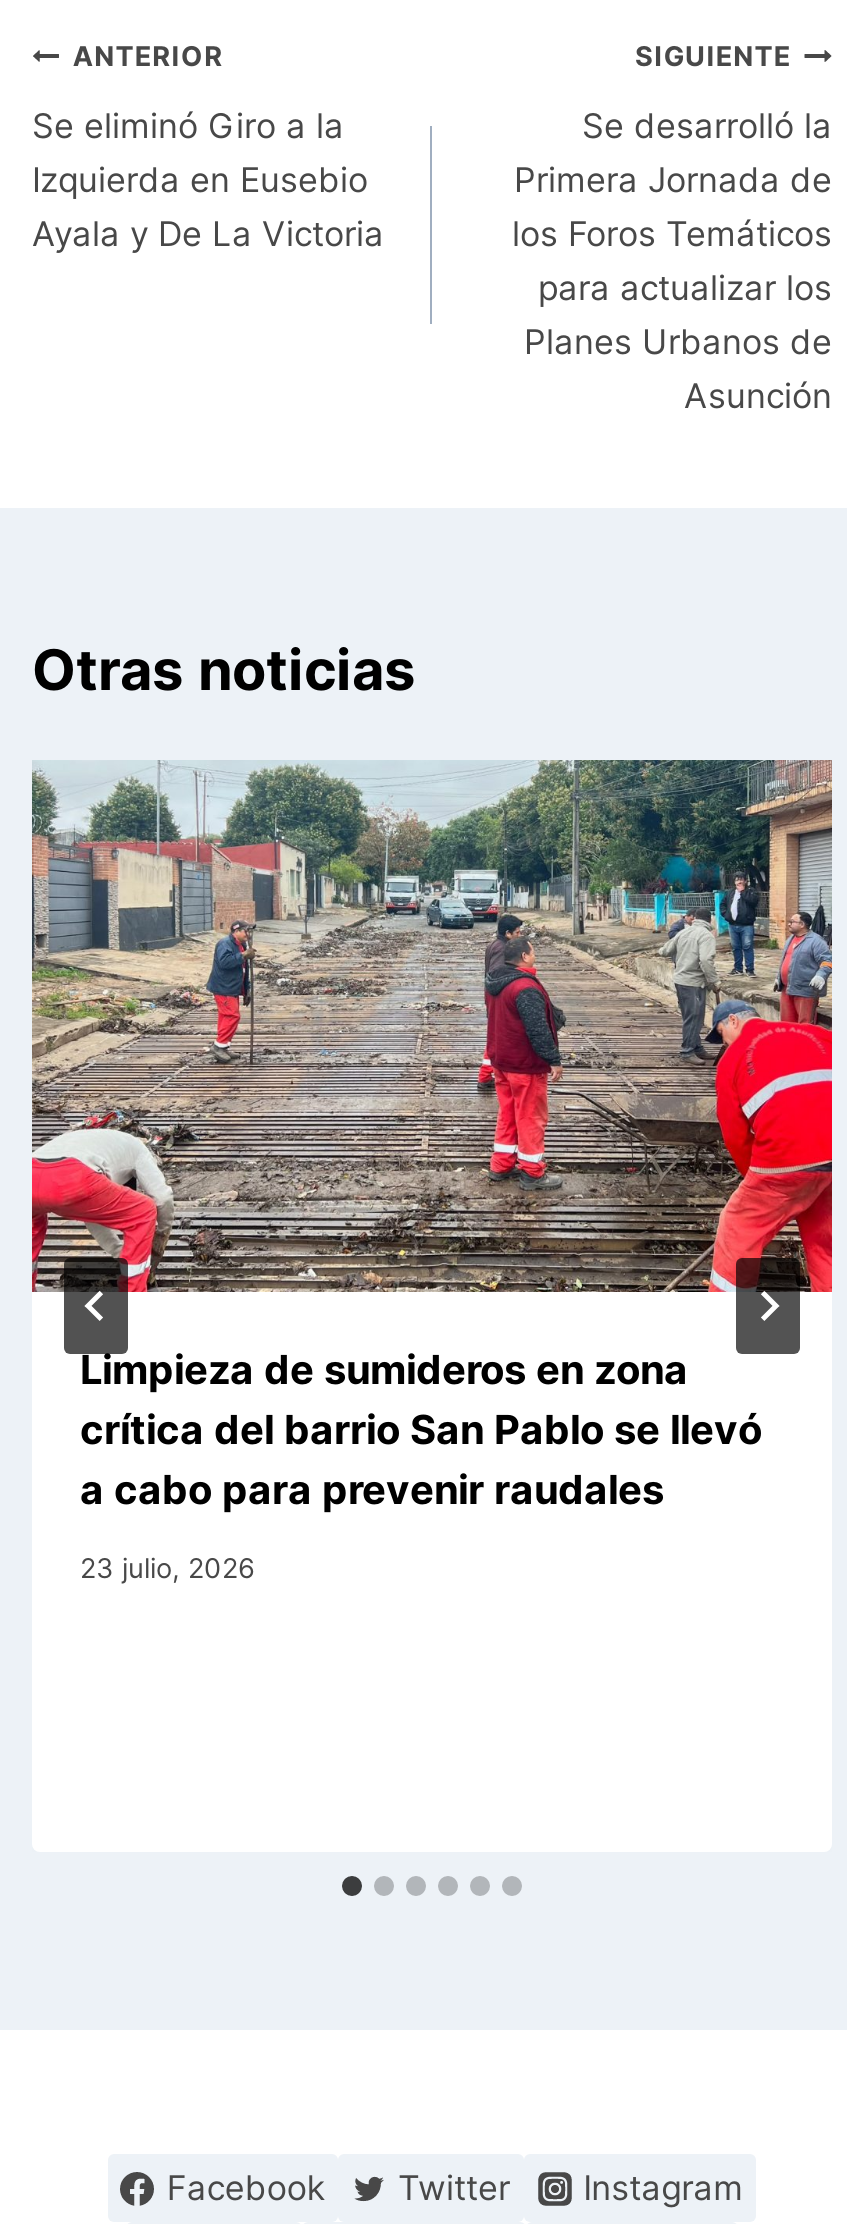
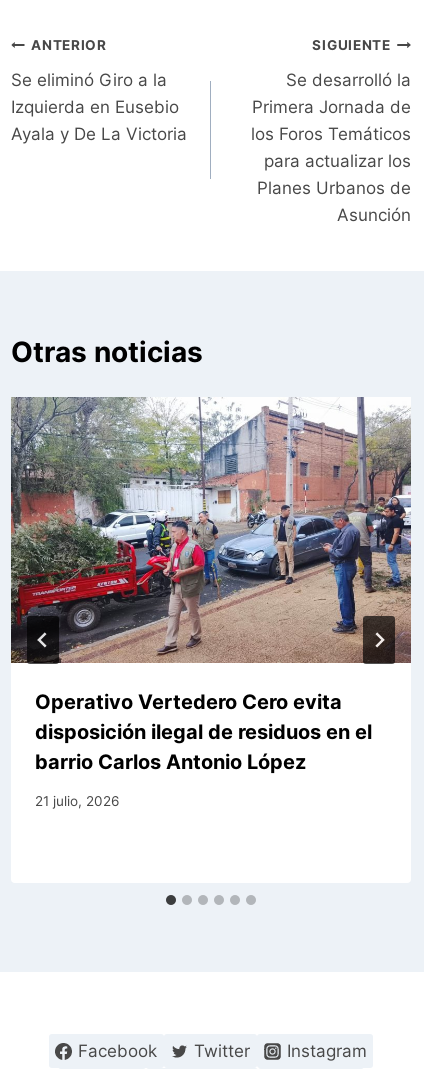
- [image]
- Limpieza de sumideros en zona
- crítica del barrio San Pablo se llevó
- a cabo para prevenir raudales
+ [image]
+ Operativo Vertedero Cero evita
+ disposición ilegal de residuos en el
+ barrio Carlos Antonio López

- 23 julio, 2026
+ 21 julio, 2026
